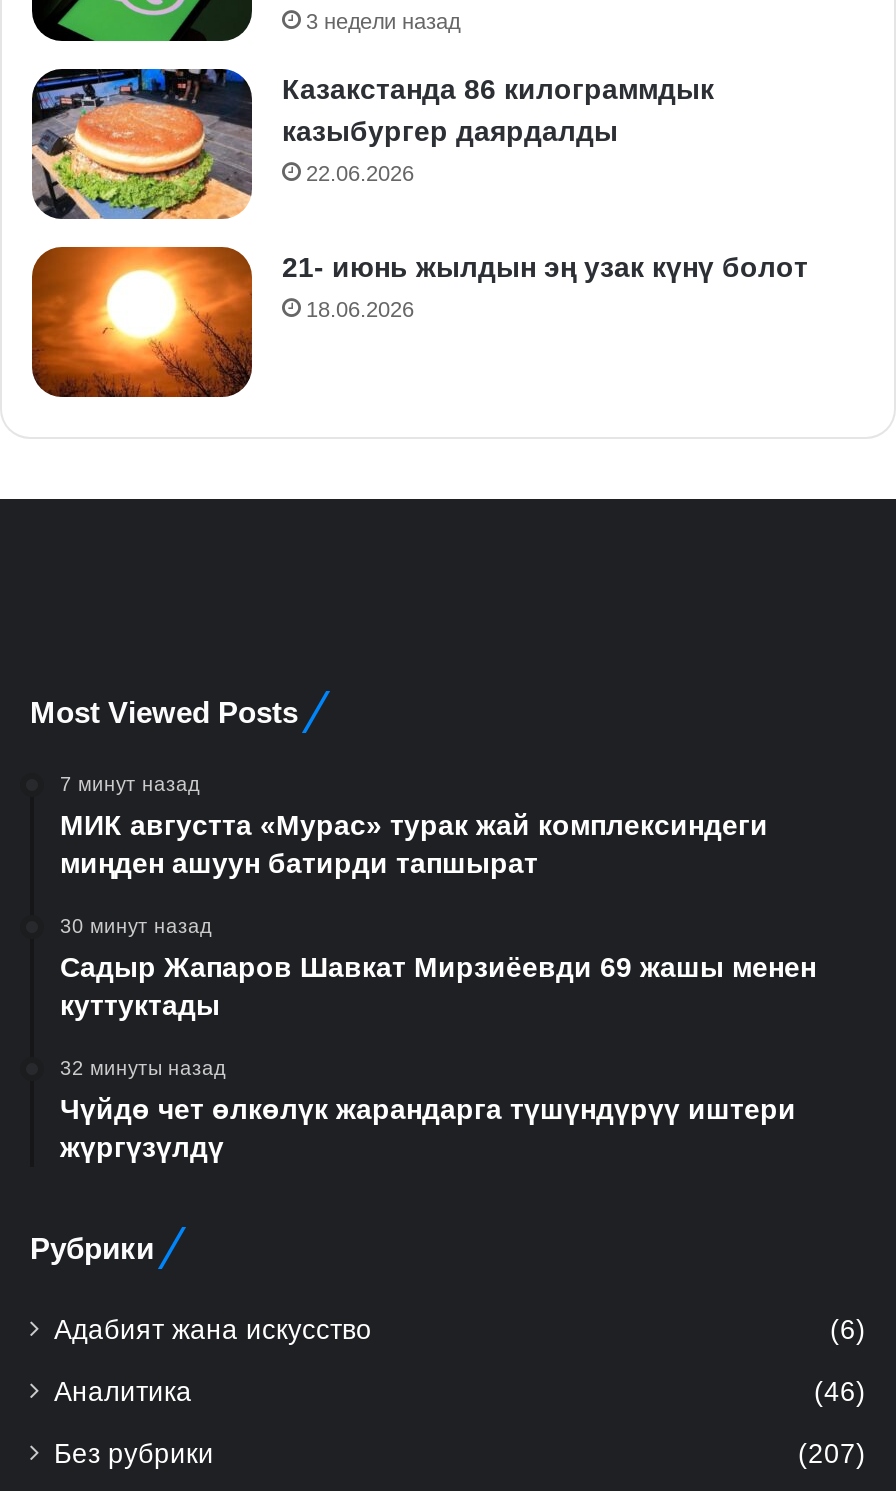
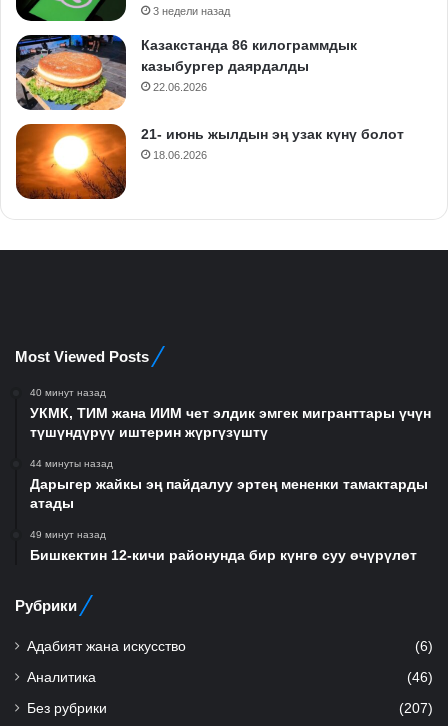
- 7 минут назад
- МИК августта «Мурас» турак жай комплексиндеги
- миңден ашуун батирди тапшырат
+ 40 минут назад
+ УКМК, ТИМ жана ИИМ чет элдик эмгек мигранттары үчүн
+ түшүндүрүү иштерин жүргүзүштү

- 30 минут назад
- Садыр Жапаров Шавкат Мирзиёевди 69 жашы менен
- куттуктады
+ 44 минуты назад
+ Дарыгер жайкы эң пайдалуу эртең мененки тамактарды
+ атады

- 32 минуты назад
- Чүйдө чет өлкөлүк жарандарга түшүндүрүү иштери
- жүргүзүлдү
+ 49 минут назад
+ Бишкектин 12-кичи районунда бир күнгө суу өчүрүлөт
